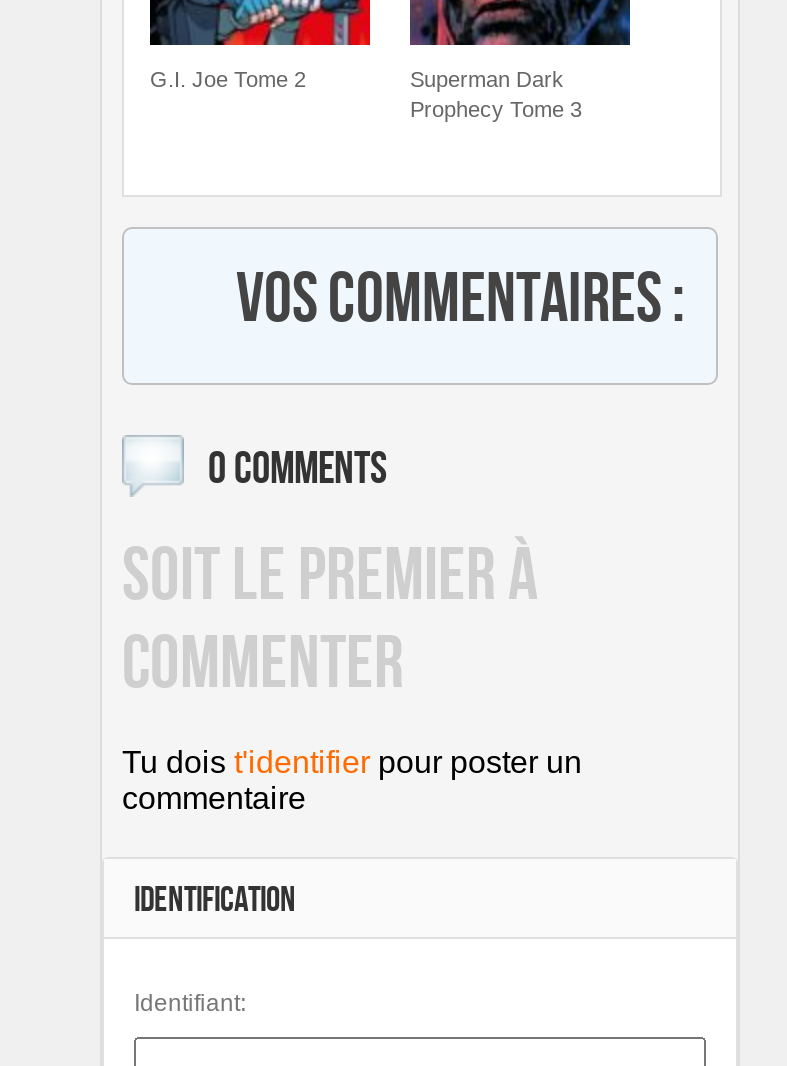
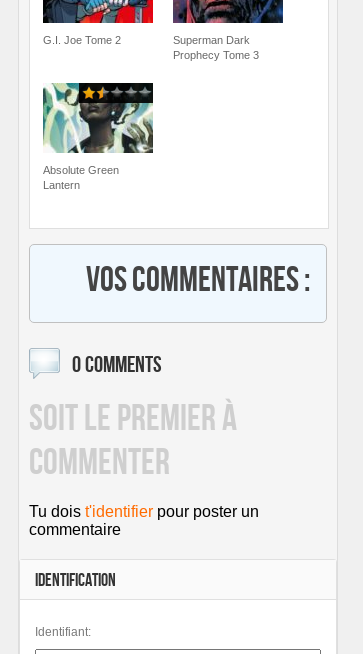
+ [image]
+ Absolute Green
+ Lantern
